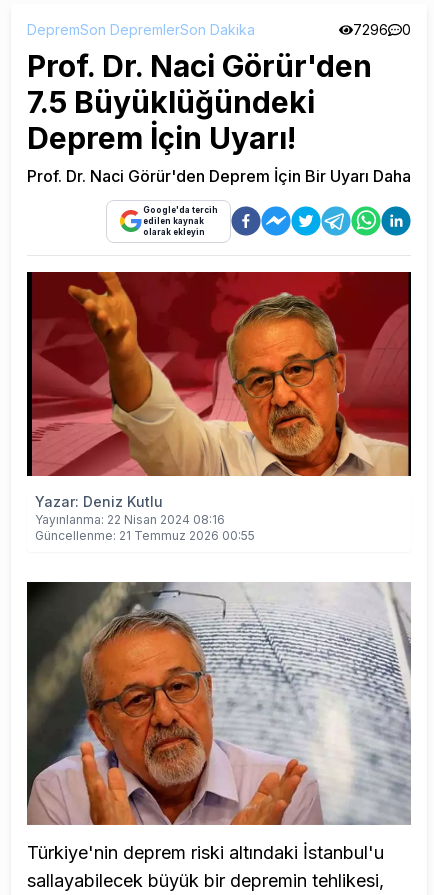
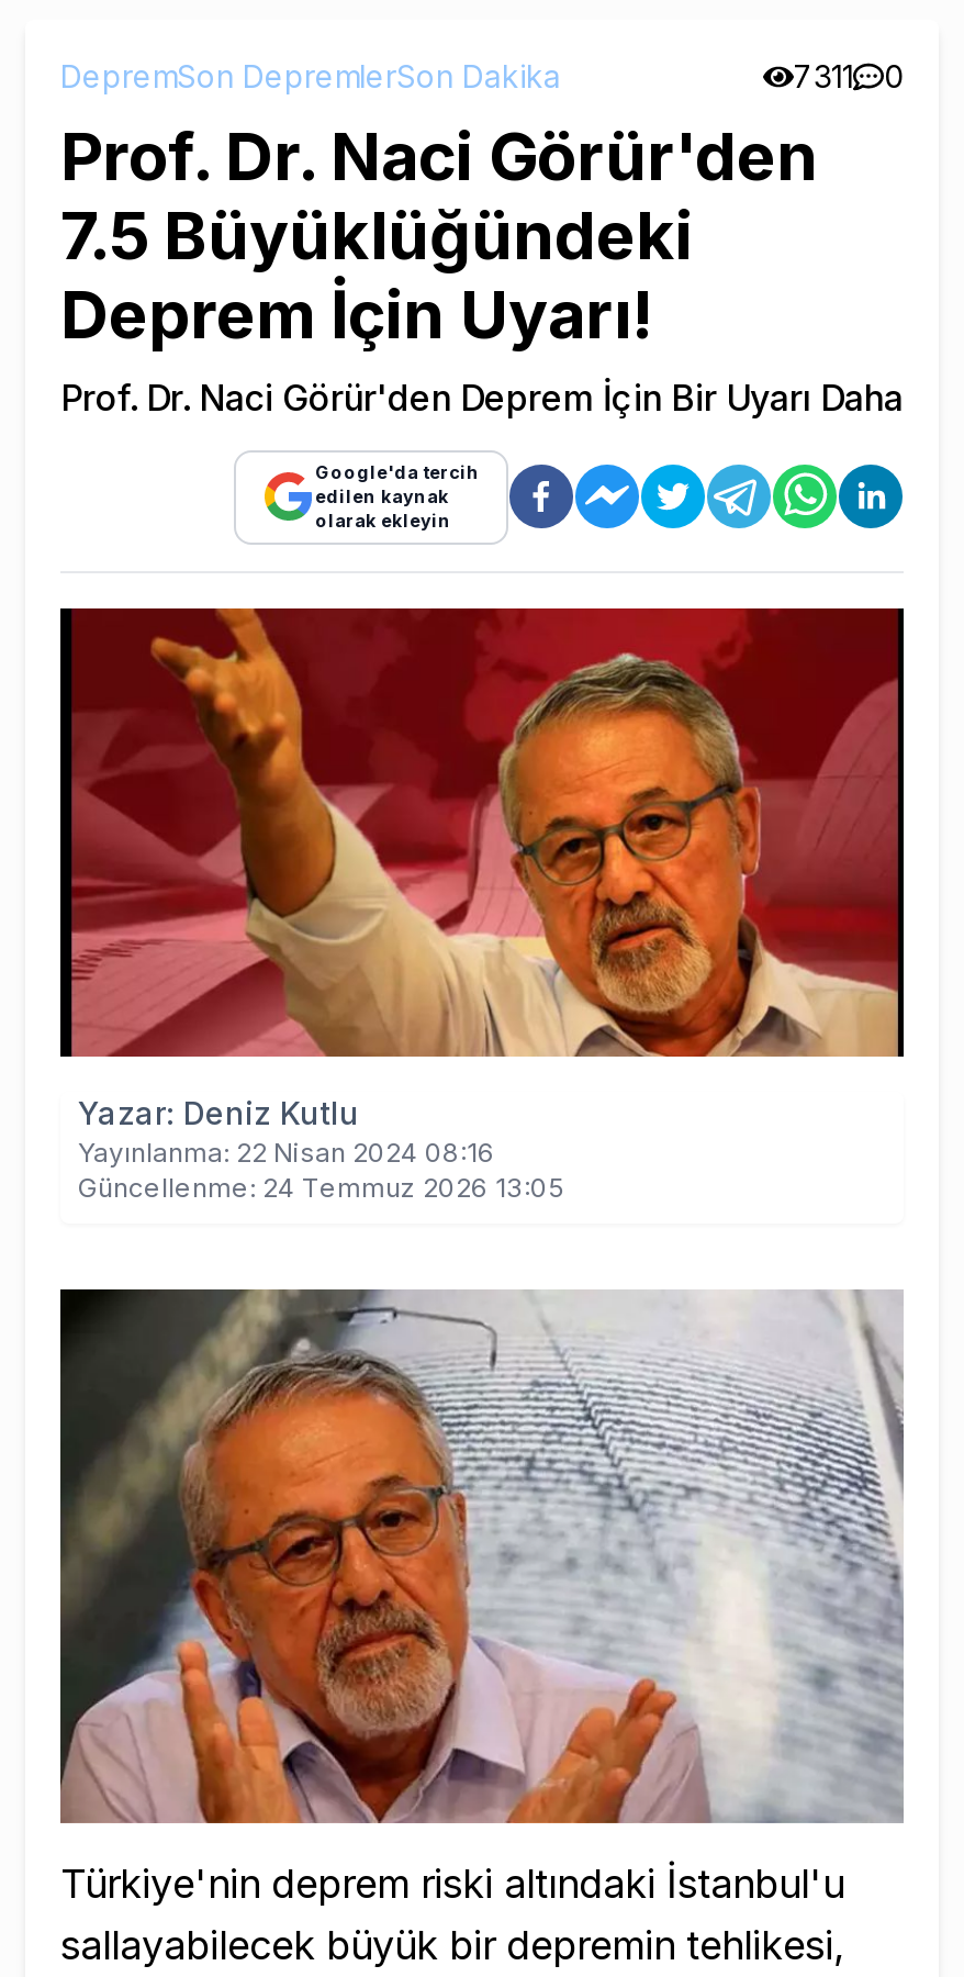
- 7296 0
+ 7311 0

- Güncellenme: 21 Temmuz 2026 00:55
+ Güncellenme: 24 Temmuz 2026 13:05
